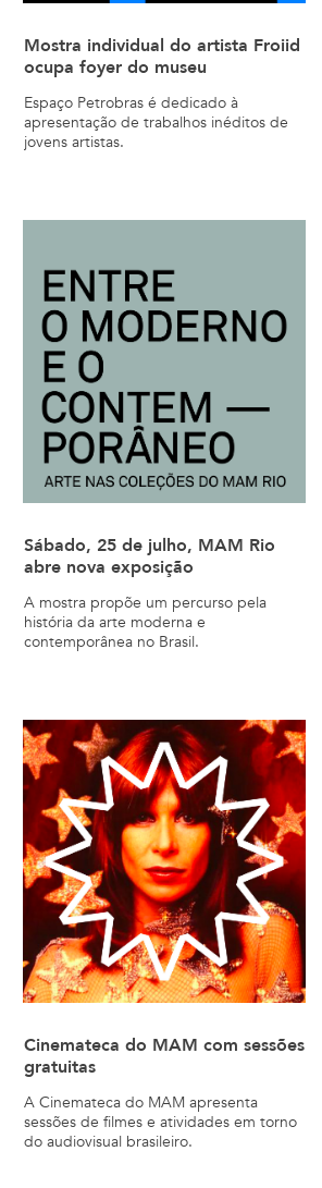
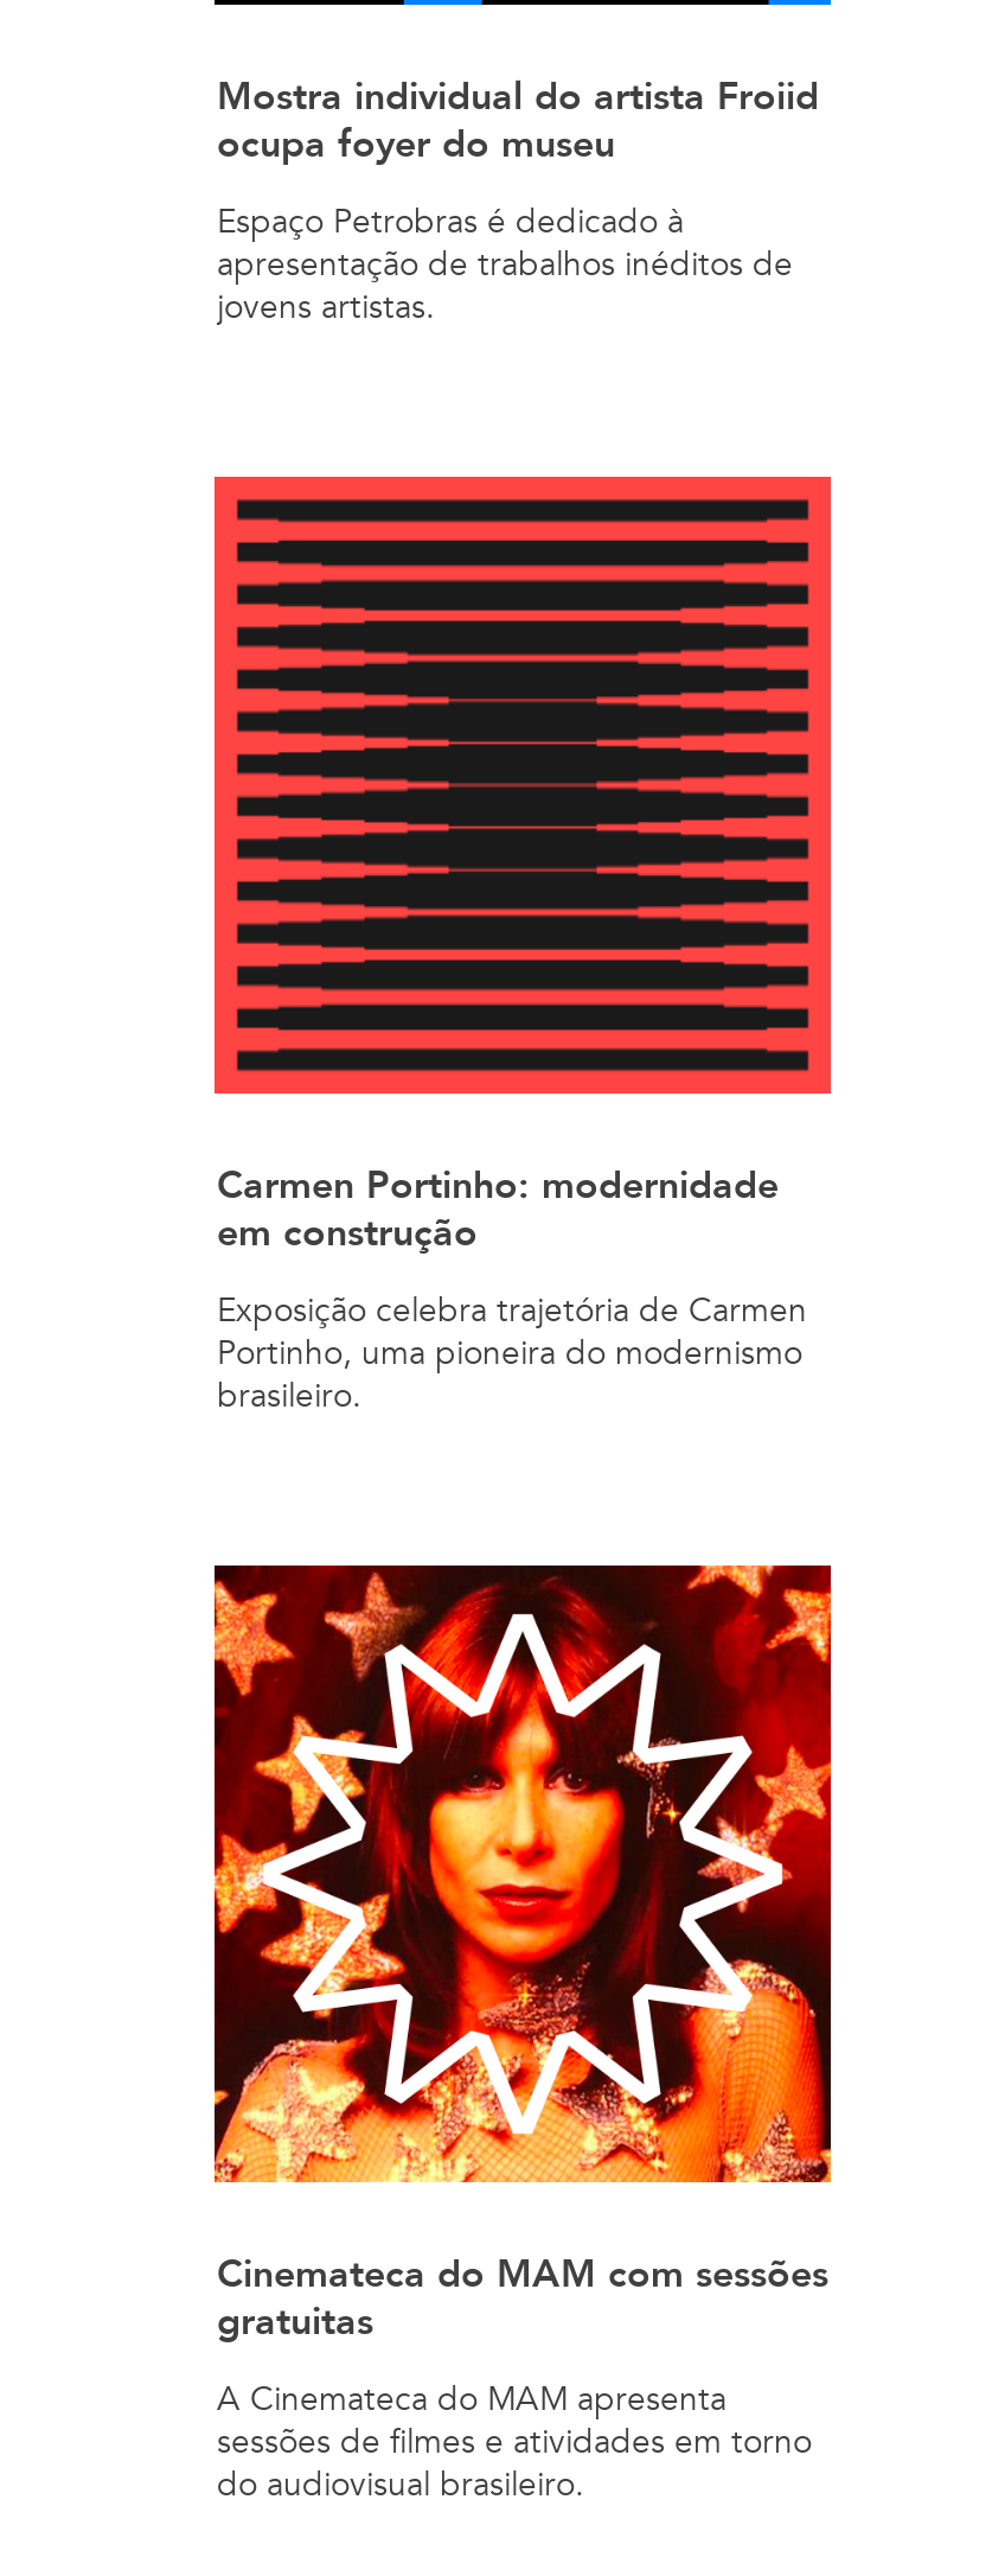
- [image]
- Sábado, 25 de julho, MAM Rio
- abre nova exposição
+ [image]
+ Carmen Portinho: modernidade
+ em construção

- A mostra propõe um percurso pela
- história da arte moderna e
- contemporânea no Brasil.
+ Exposição celebra trajetória de Carmen
+ Portinho, uma pioneira do modernismo
+ brasileiro.
